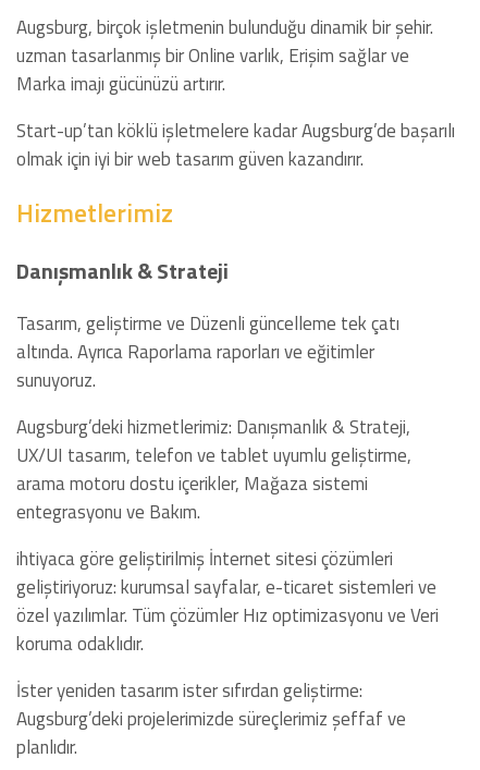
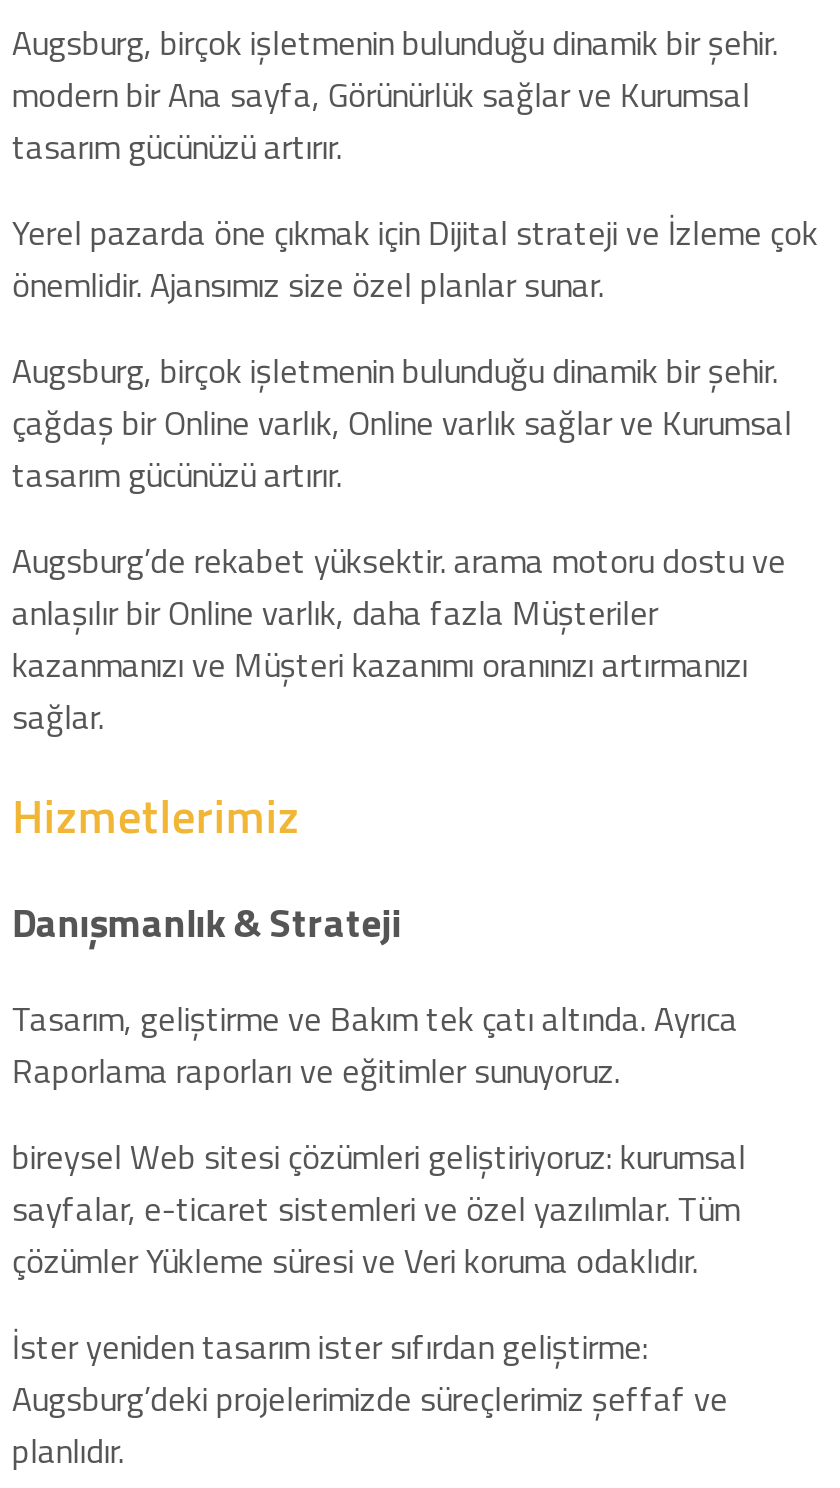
- uzman tasarlanmış bir Online varlık, Erişim sağlar ve
- Marka imajı gücünüzü artırır.
- Start-up’tan köklü işletmelere kadar Augsburg’de başarılı
- olmak için iyi bir web tasarım güven kazandırır.
+ modern bir Ana sayfa, Görünürlük sağlar ve Kurumsal
+ tasarım gücünüzü artırır.
+ Yerel pazarda öne çıkmak için Dijital strateji ve İzleme çok
+ önemlidir. Ajansımız size özel planlar sunar.
+ Augsburg, birçok işletmenin bulunduğu dinamik bir şehir.
+ çağdaş bir Online varlık, Online varlık sağlar ve Kurumsal
+ tasarım gücünüzü artırır.
+ Augsburg’de rekabet yüksektir. arama motoru dostu ve
+ anlaşılır bir Online varlık, daha fazla Müşteriler
+ kazanmanızı ve Müşteri kazanımı oranınızı artırmanızı
+ sağlar.

moved down: Hizmetlerimiz | Danışmanlık & Strateji

- Tasarım, geliştirme ve Düzenli güncelleme tek çatı
- altında. Ayrıca Raporlama raporları ve eğitimler
- sunuyoruz.
- Augsburg’deki hizmetlerimiz: Danışmanlık & Strateji,
- UX/UI tasarım, telefon ve tablet uyumlu geliştirme,
- arama motoru dostu içerikler, Mağaza sistemi
- entegrasyonu ve Bakım.
- ihtiyaca göre geliştirilmiş İnternet sitesi çözümleri
- geliştiriyoruz: kurumsal sayfalar, e-ticaret sistemleri ve
- özel yazılımlar. Tüm çözümler Hız optimizasyonu ve Veri
- koruma odaklıdır.
+ Tasarım, geliştirme ve Bakım tek çatı altında. Ayrıca
+ Raporlama raporları ve eğitimler sunuyoruz.
+ bireysel Web sitesi çözümleri geliştiriyoruz: kurumsal
+ sayfalar, e-ticaret sistemleri ve özel yazılımlar. Tüm
+ çözümler Yükleme süresi ve Veri koruma odaklıdır.
